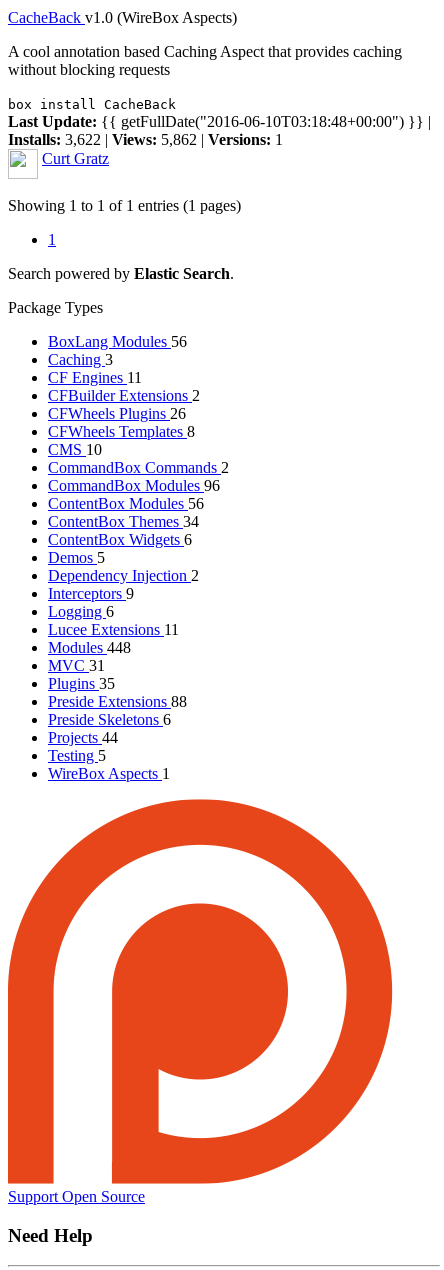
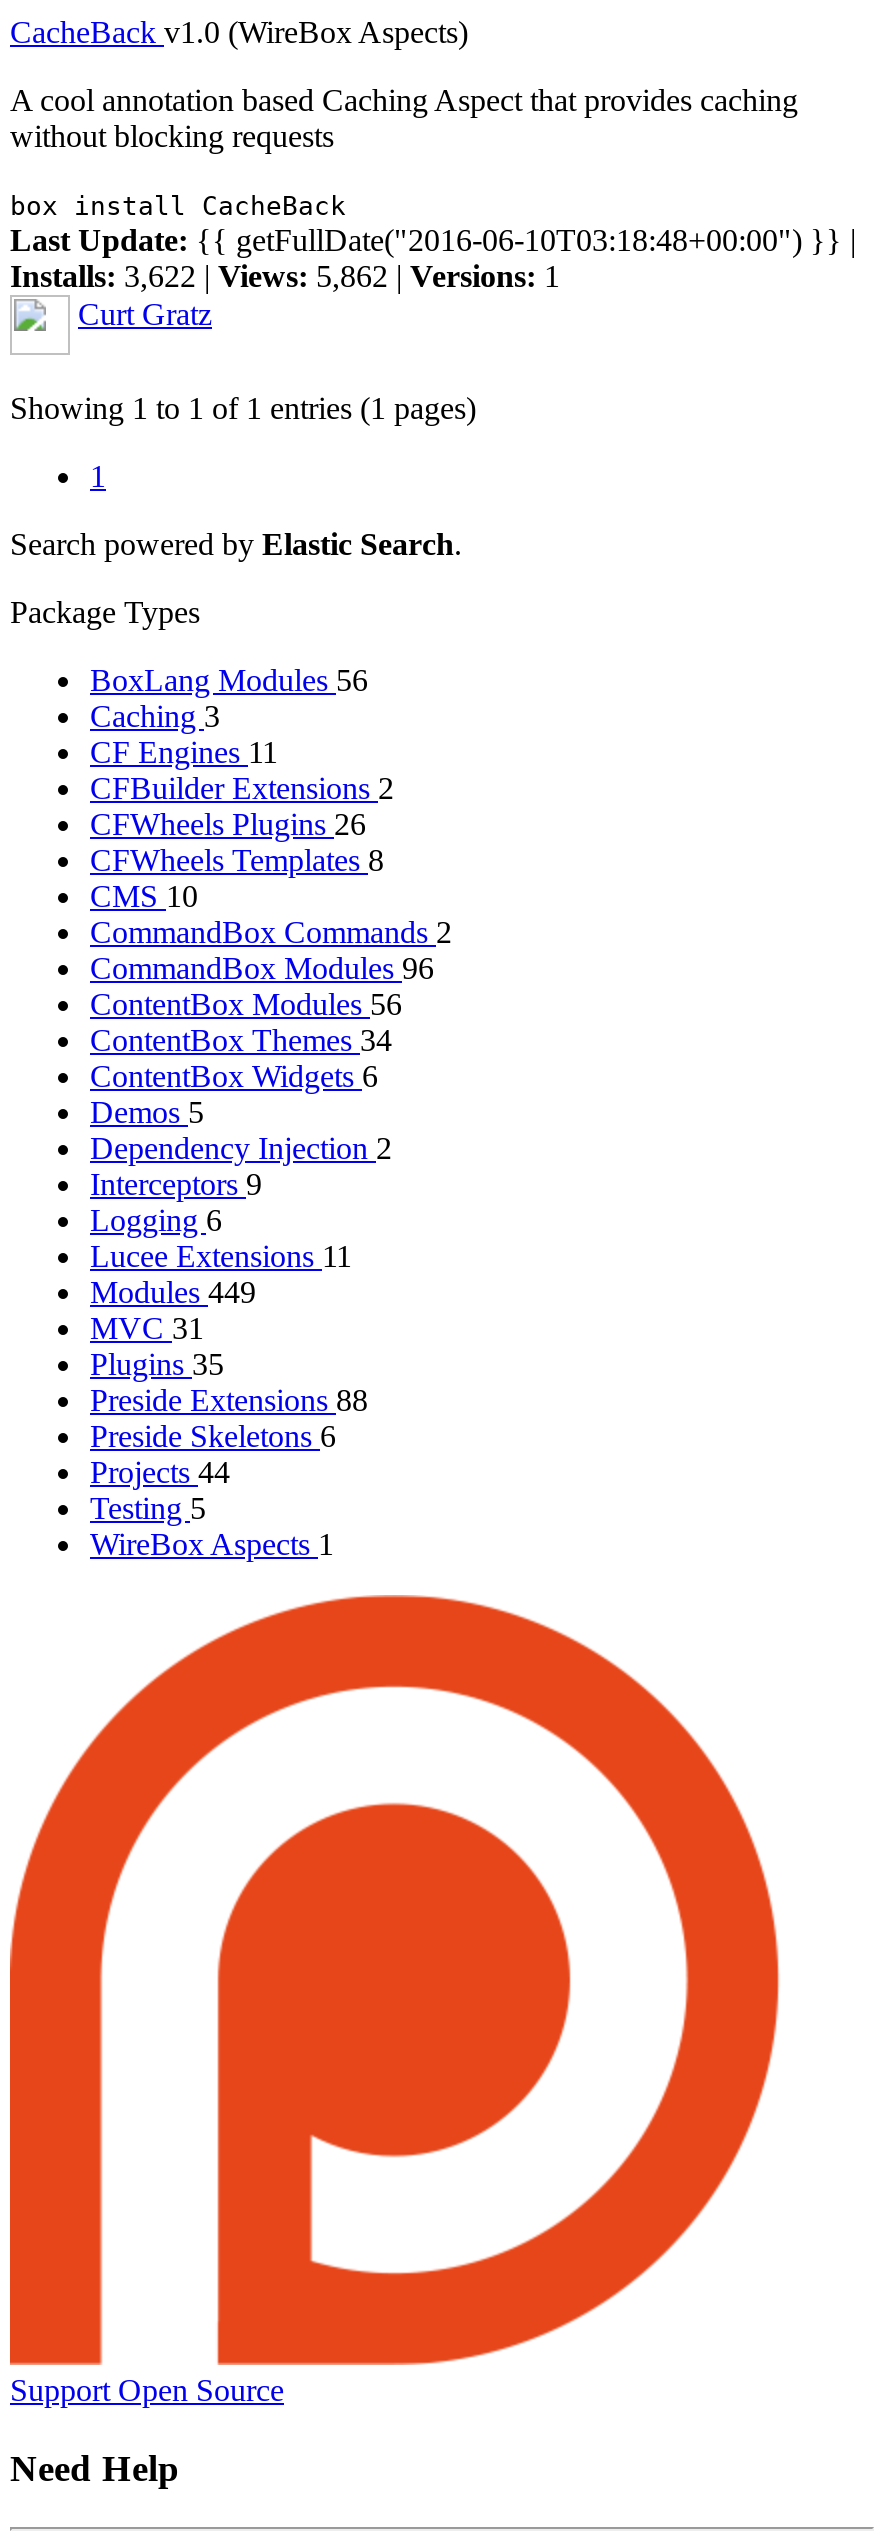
- Modules 448
+ Modules 449
